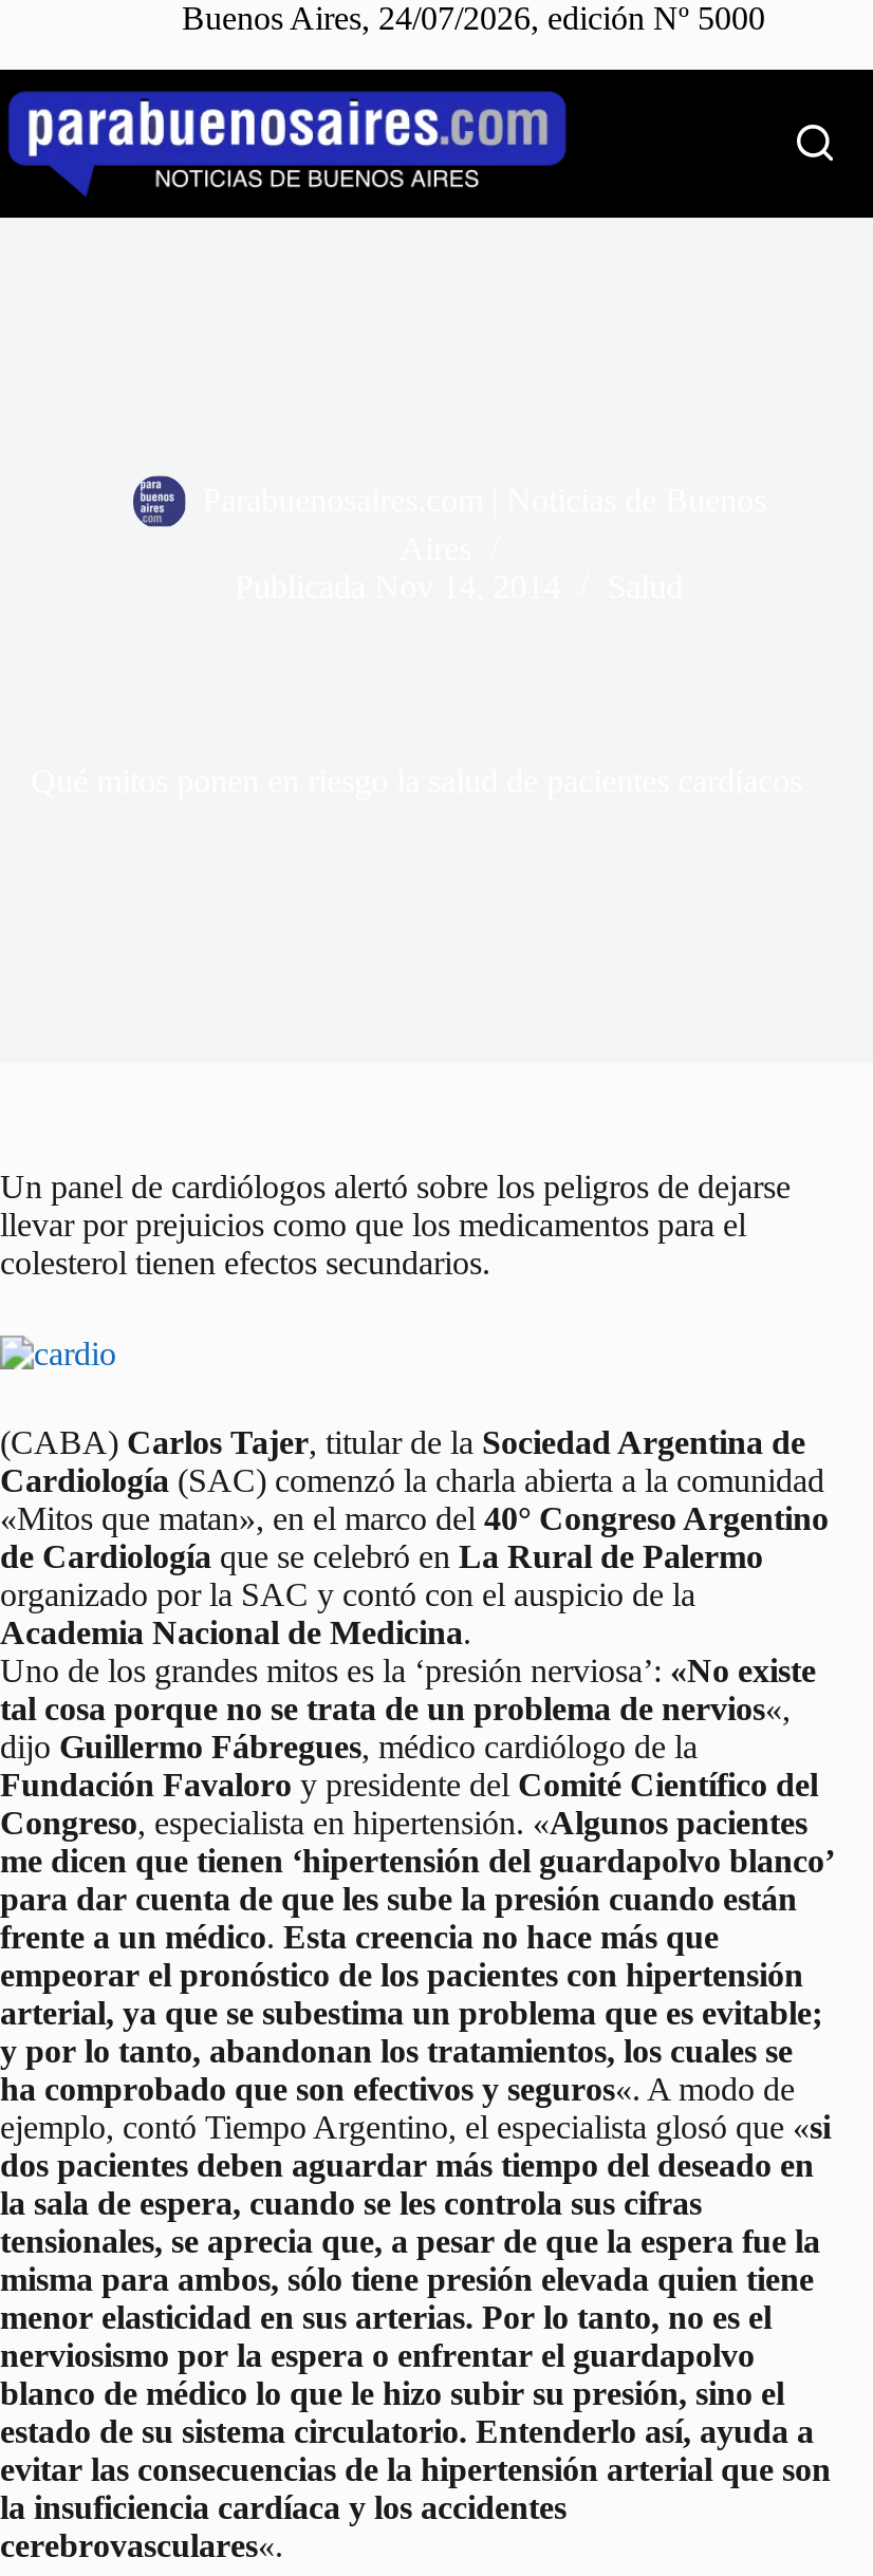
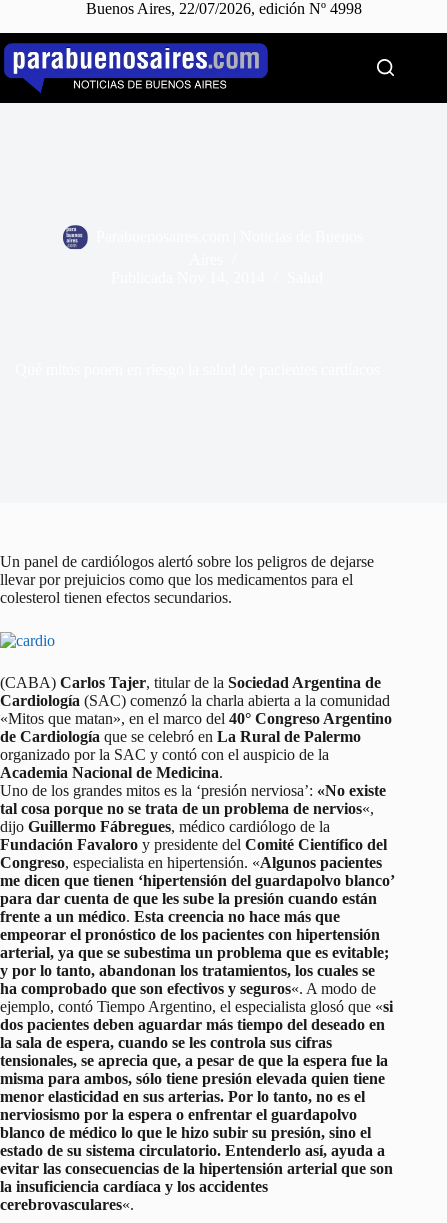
- Buenos Aires, 24/07/2026, edición Nº 5000
+ Buenos Aires, 22/07/2026, edición Nº 4998
